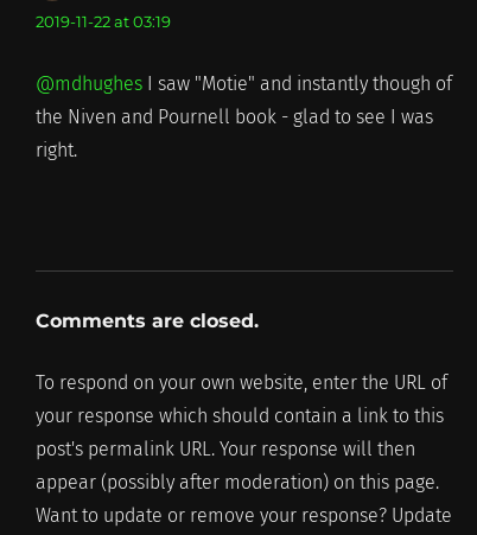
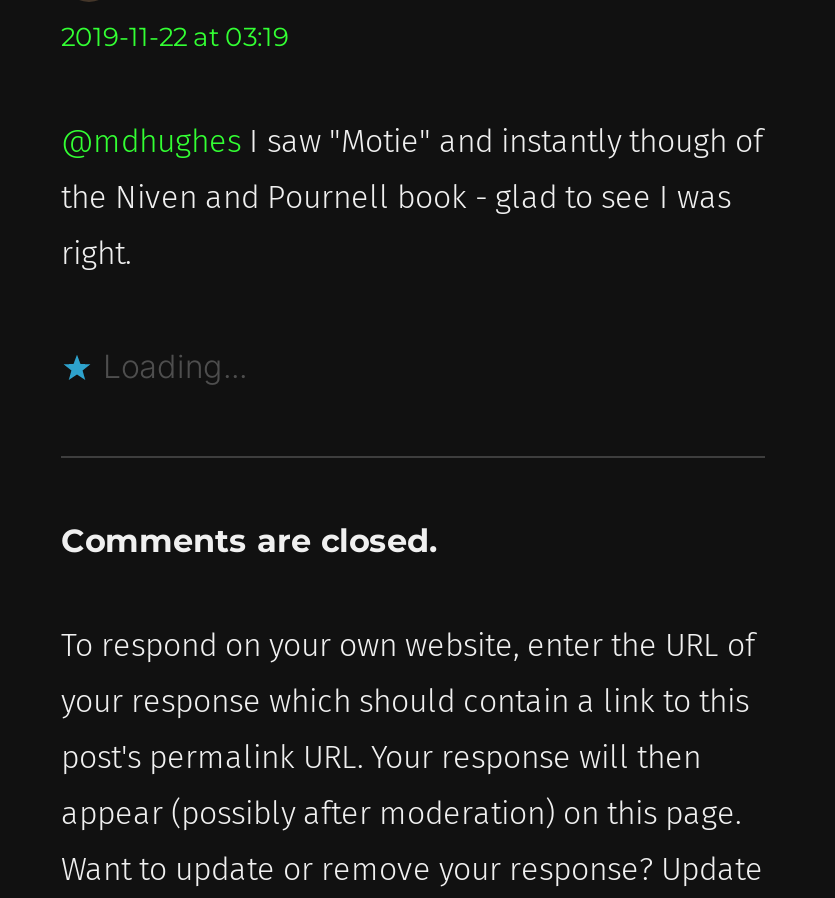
+ Loading...
